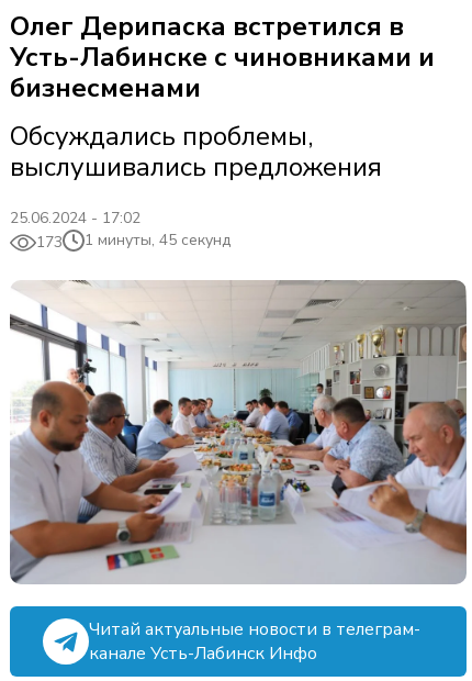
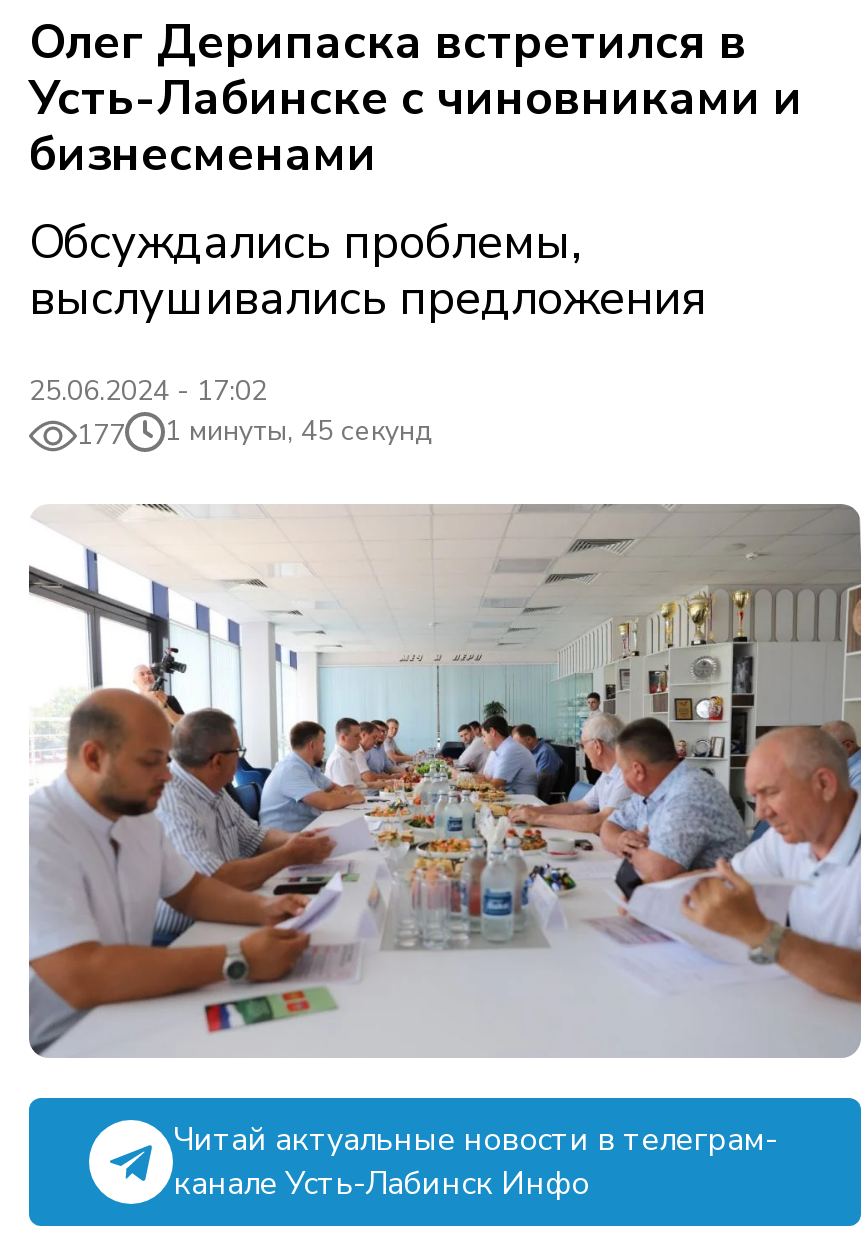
- 173 1 минуты, 45 секунд
+ 177 1 минуты, 45 секунд
